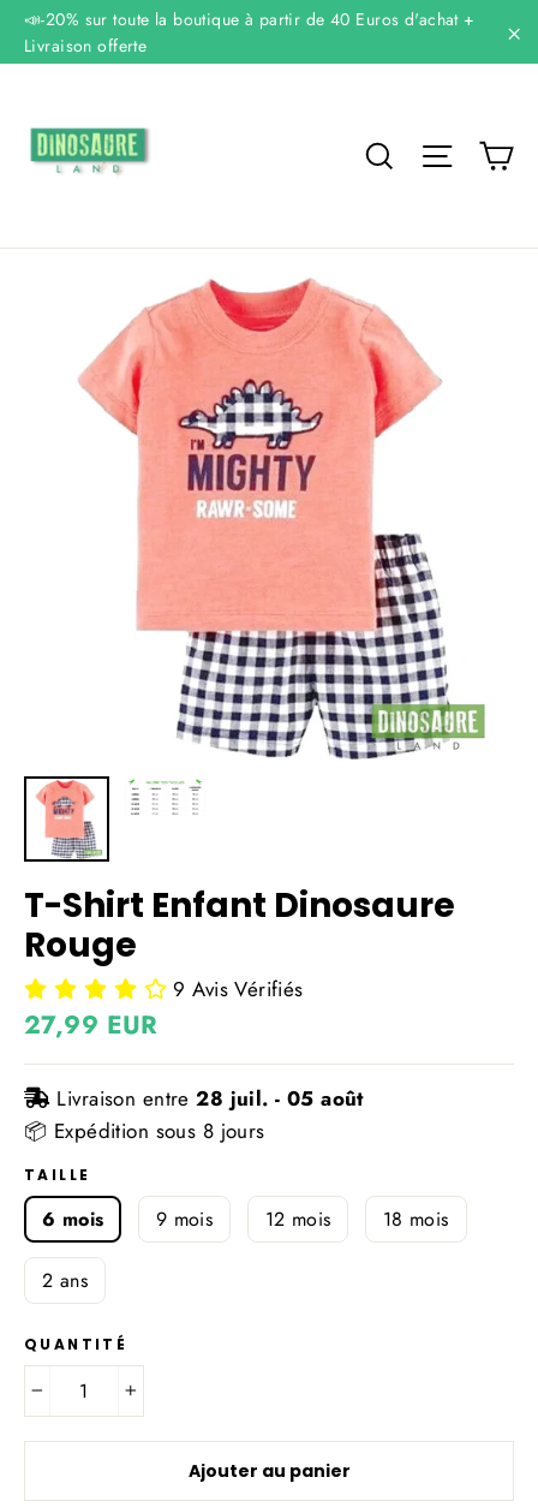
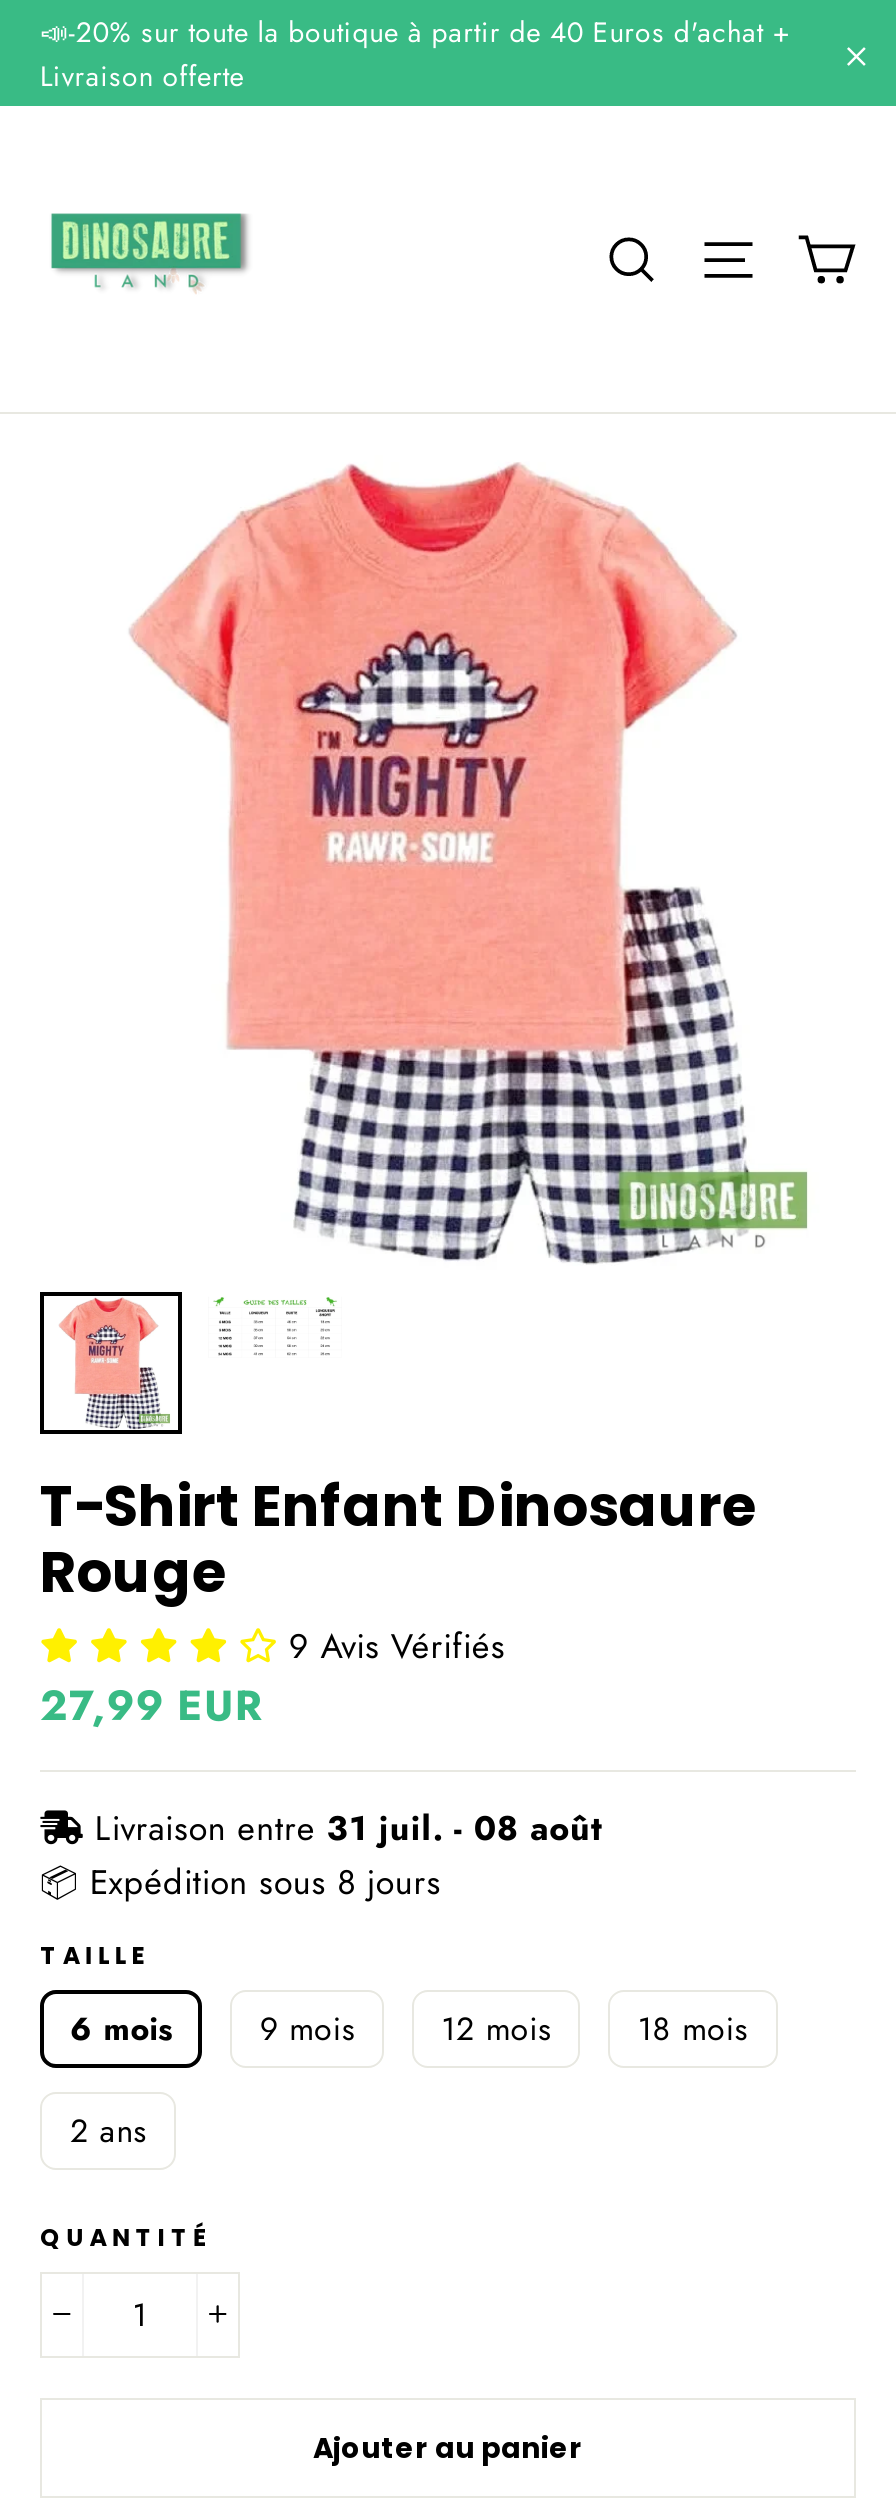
- Livraison entre 28 juil. - 05 août
+ Livraison entre 31 juil. - 08 août
